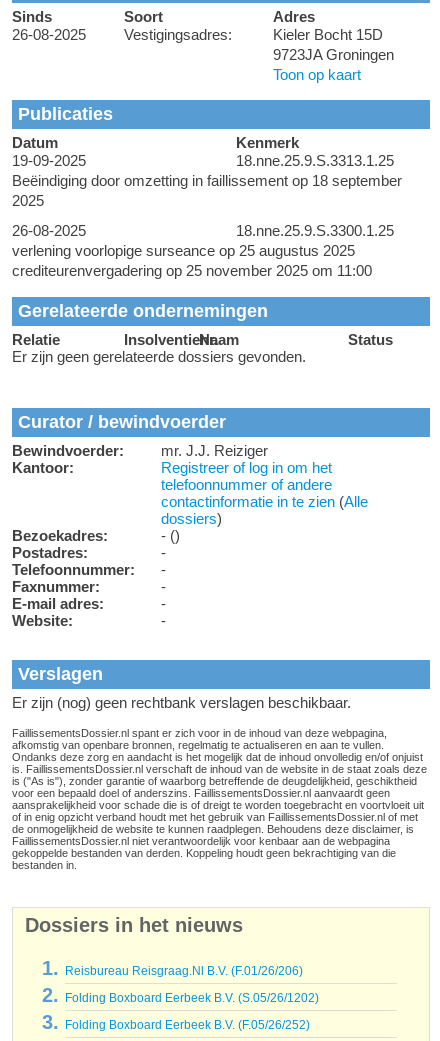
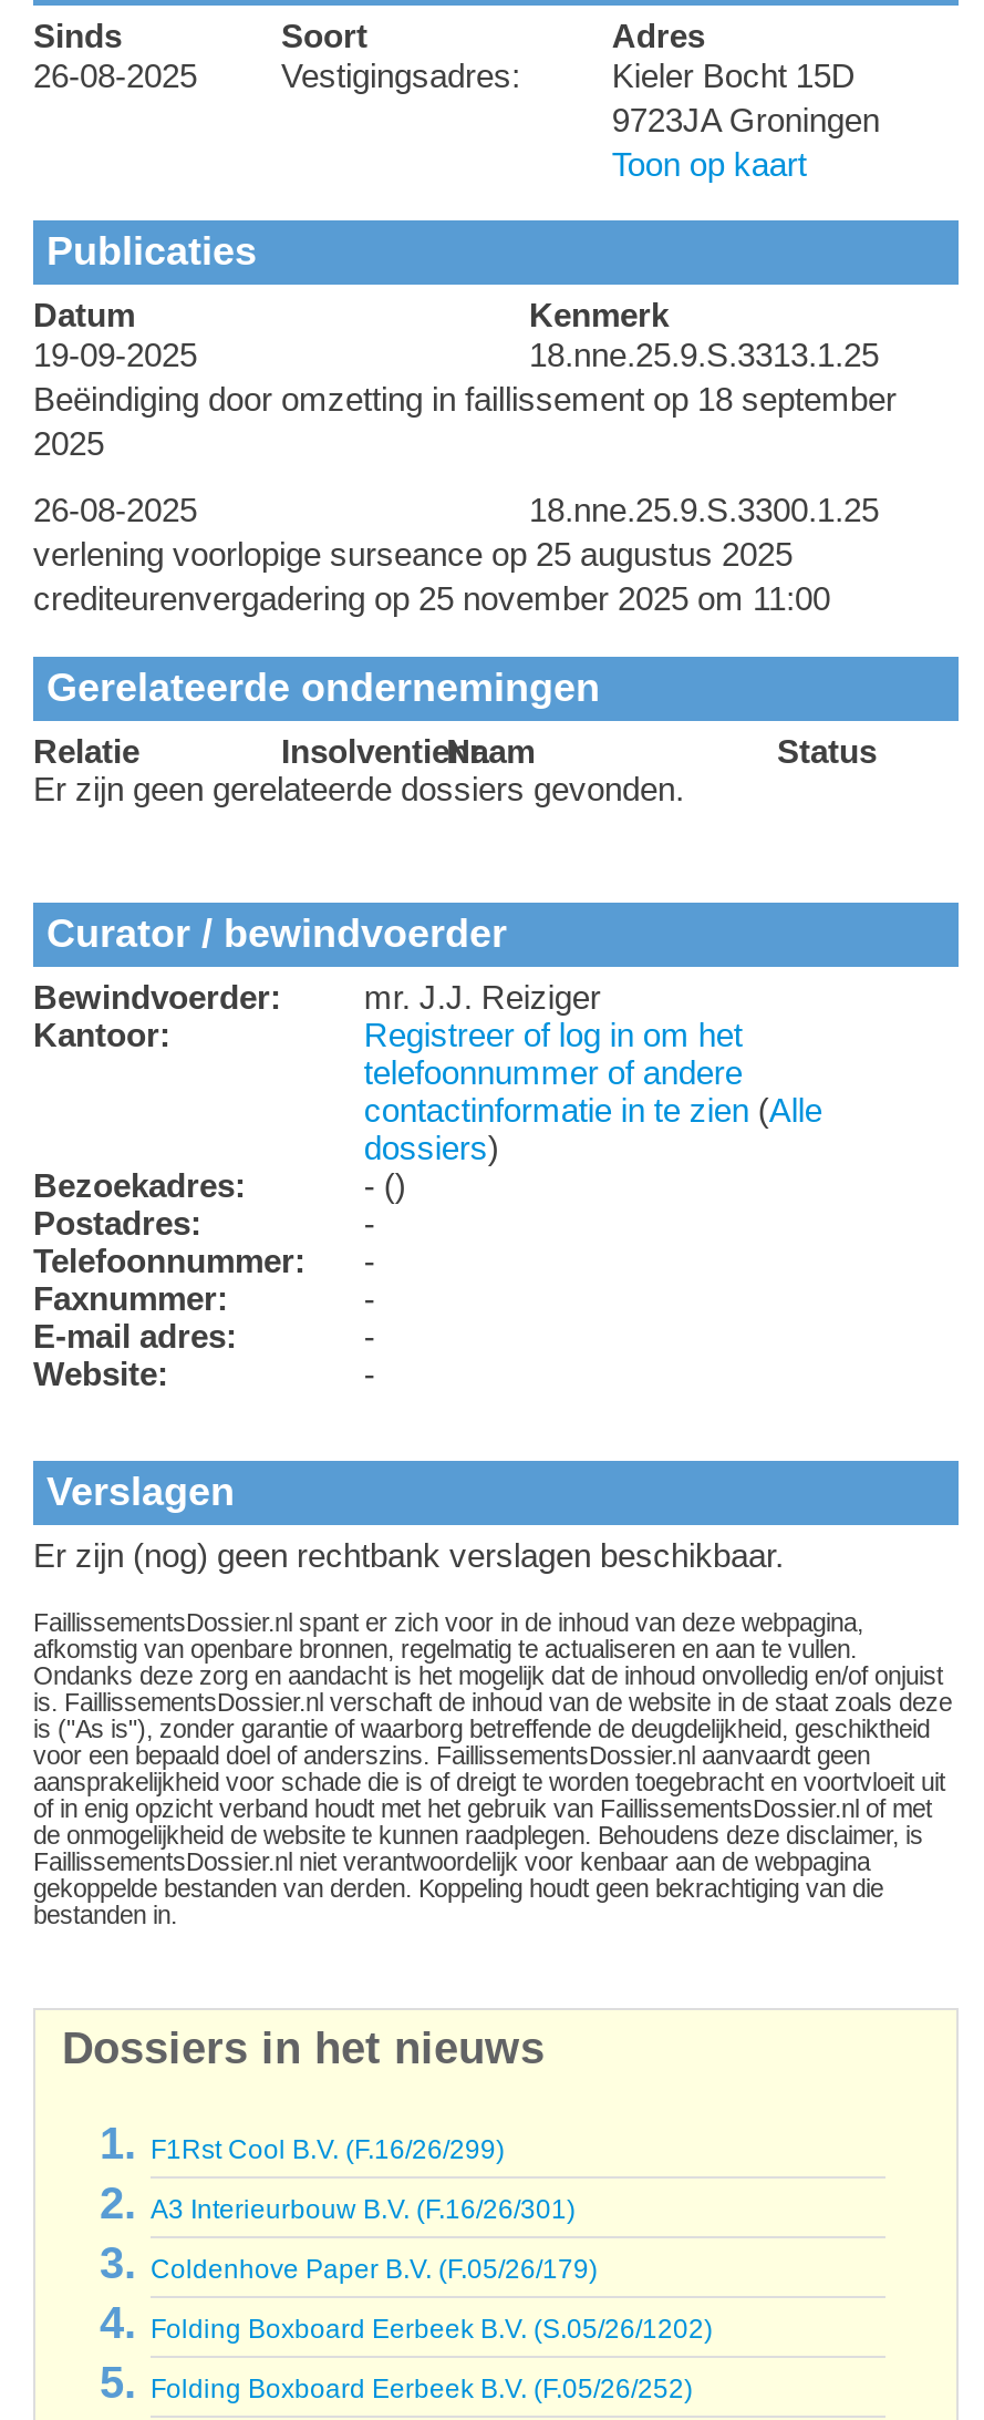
- Reisbureau Reisgraag.Nl B.V. (F.01/26/206)
+ F1Rst Cool B.V. (F.16/26/299)
+ A3 Interieurbouw B.V. (F.16/26/301)
+ Coldenhove Paper B.V. (F.05/26/179)
